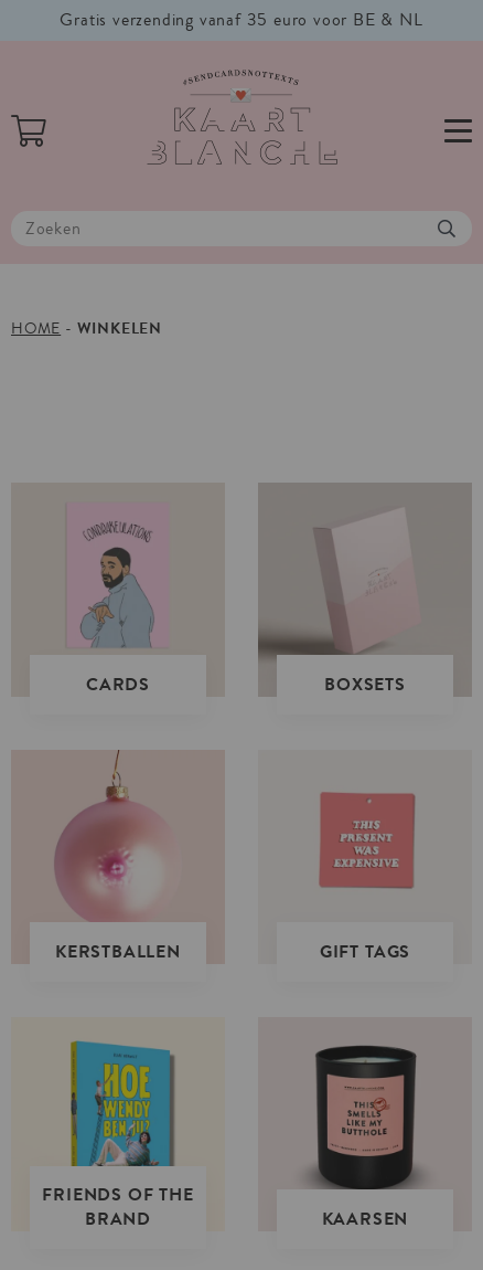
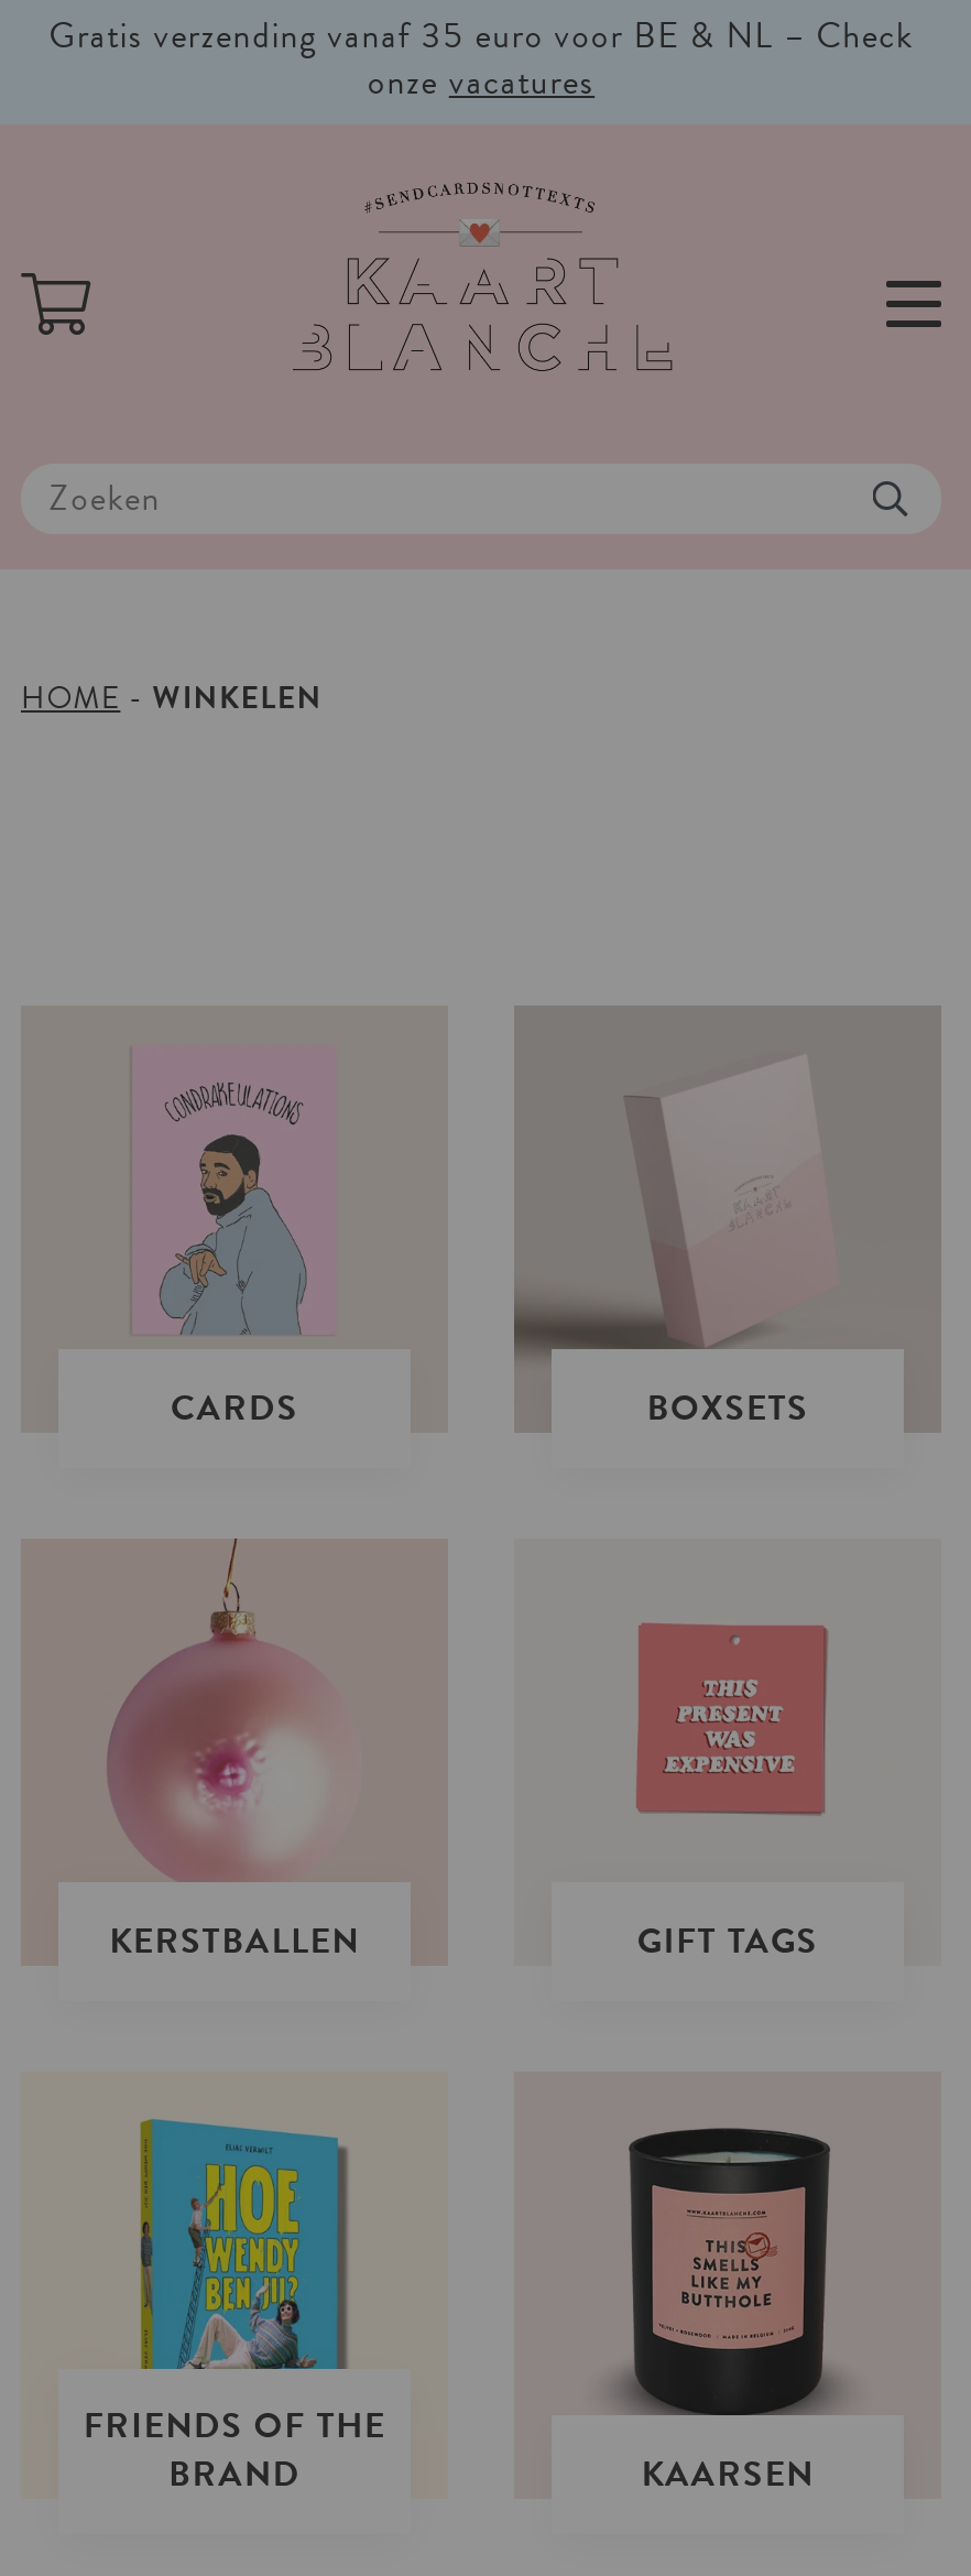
- Gratis verzending vanaf 35 euro voor BE & NL
+ Gratis verzending vanaf 35 euro voor BE & NL – Check
+ onze vacatures
